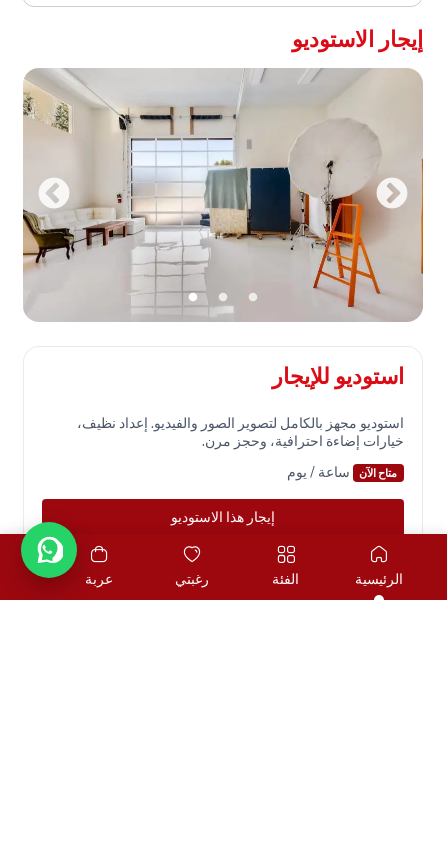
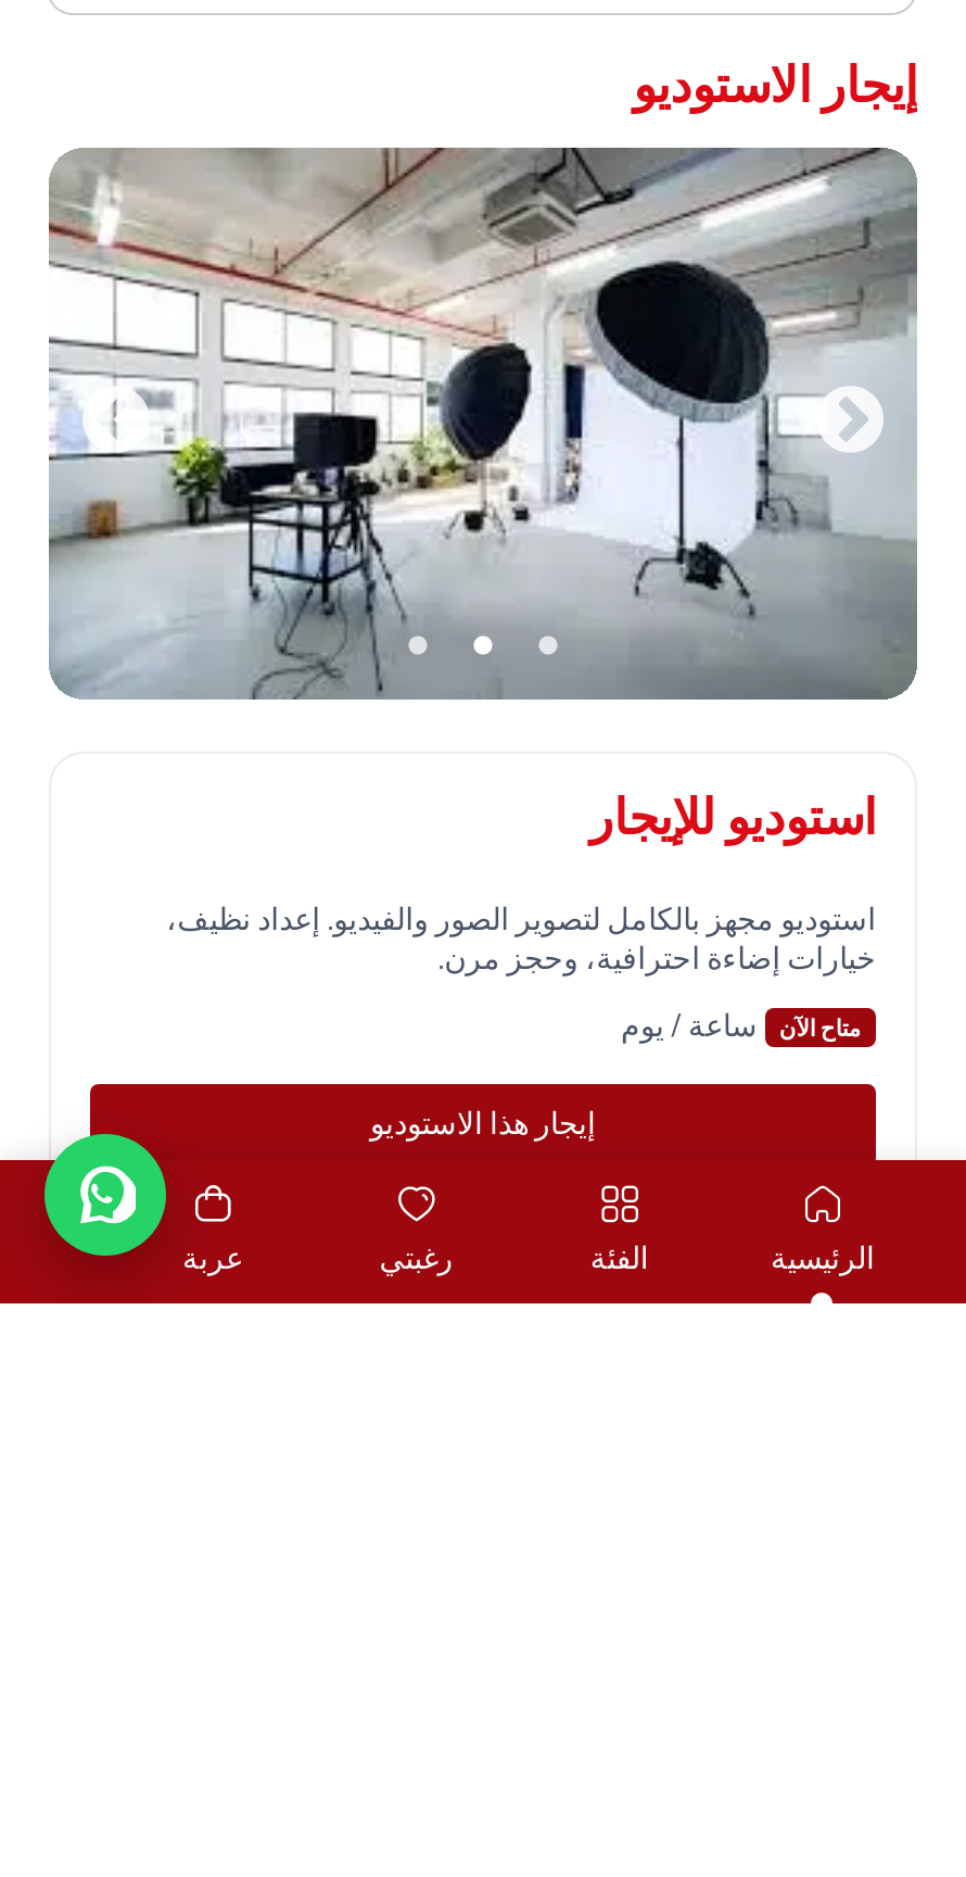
- [image]
+ [image]
